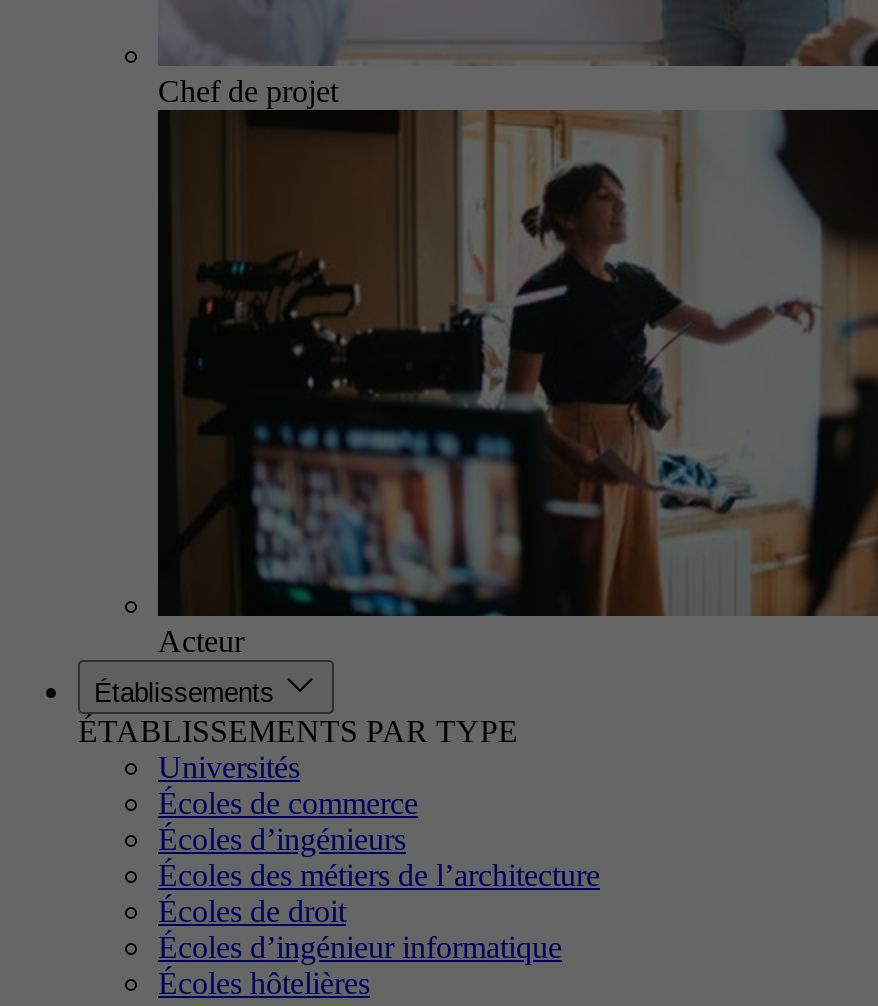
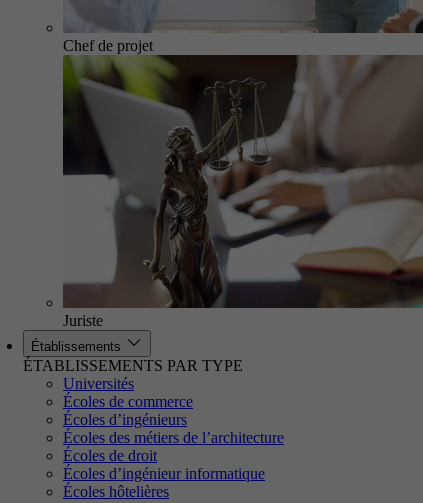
- [image]
- Acteur
+ [image]
+ Juriste
